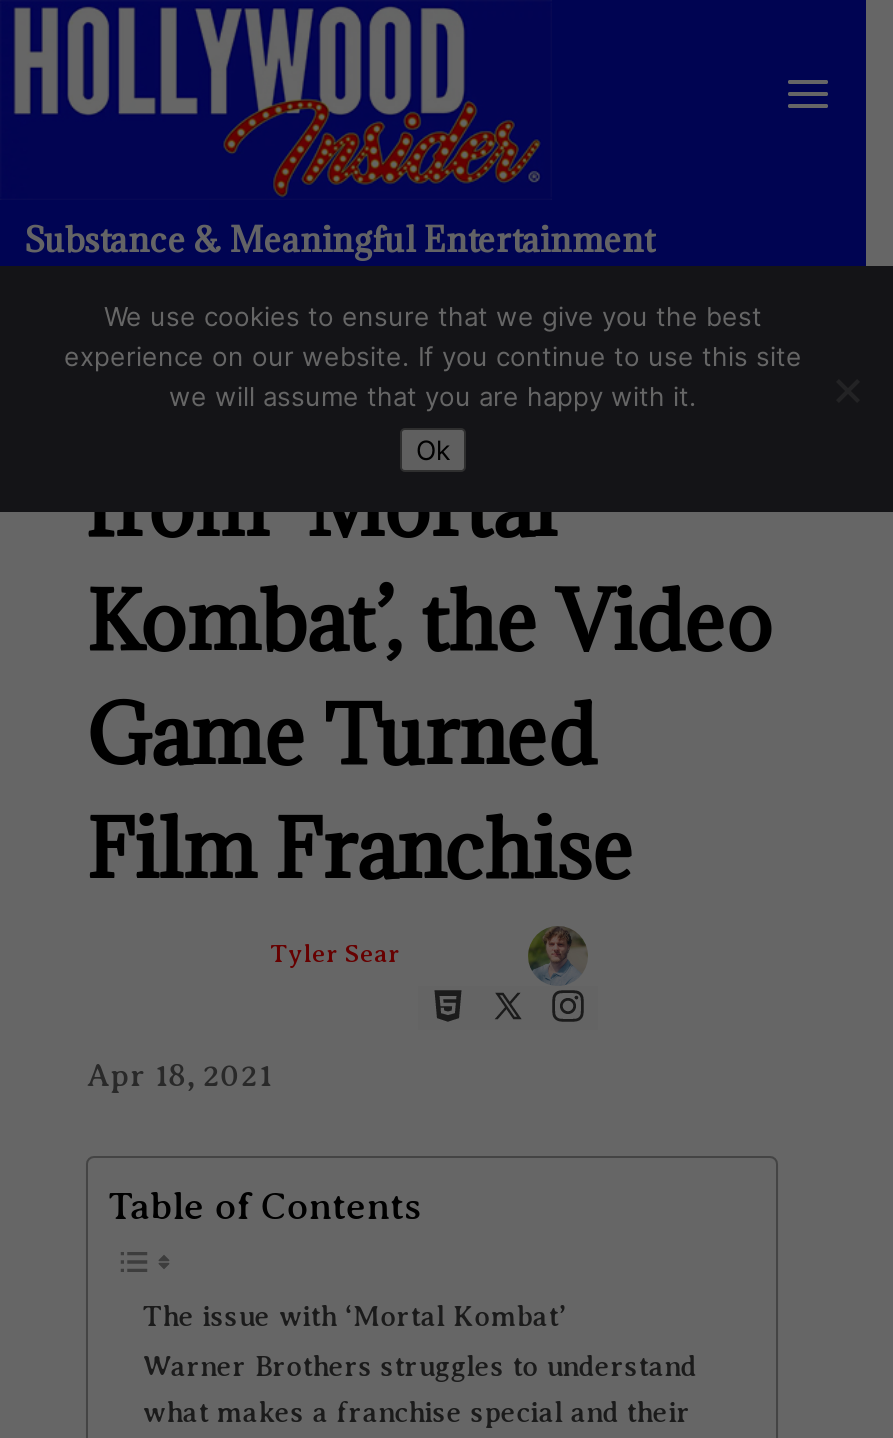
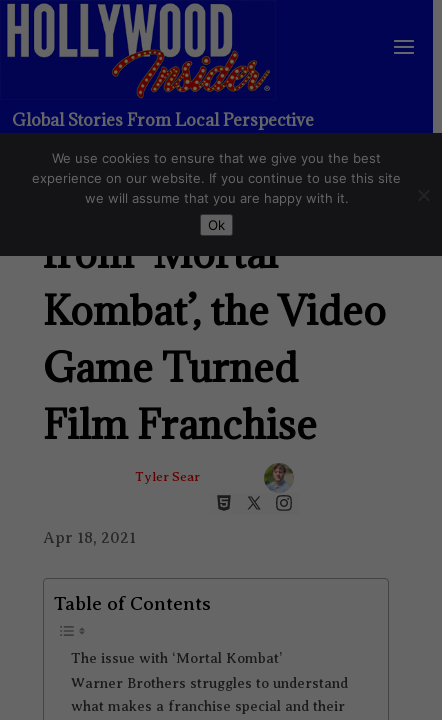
- Substance & Meaningful Entertainment
+ Global Stories From Local Perspective
